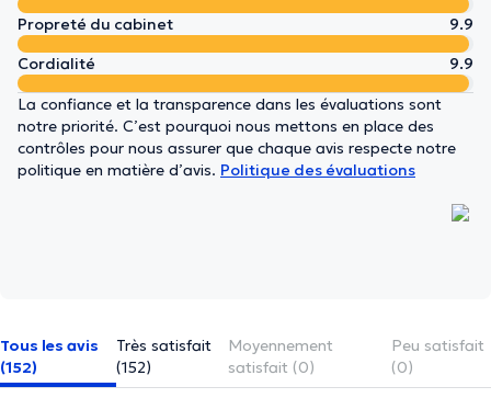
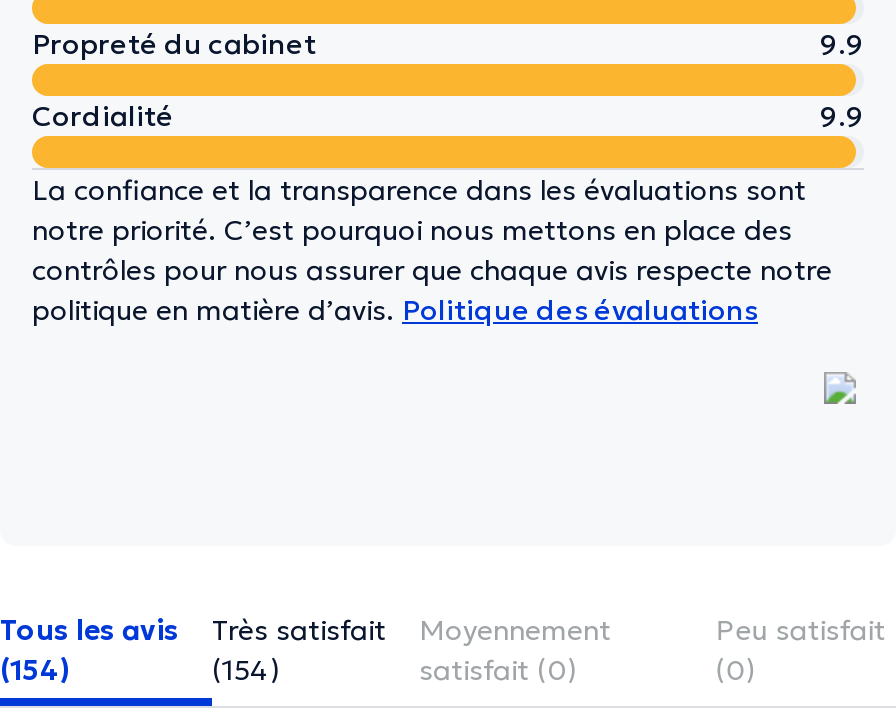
- (152)
+ (154)

- (152)
+ (154)
